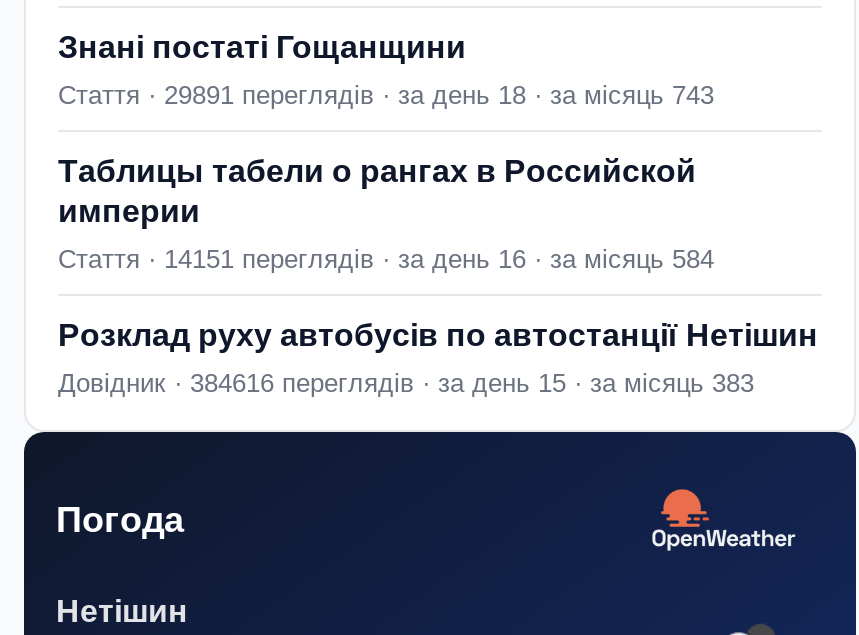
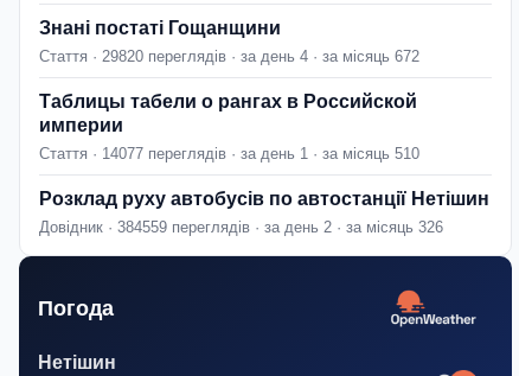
- Стаття · 29891 переглядів · за день 18 · за місяць 743
+ Стаття · 29820 переглядів · за день 4 · за місяць 672

- Стаття · 14151 переглядів · за день 16 · за місяць 584
+ Стаття · 14077 переглядів · за день 1 · за місяць 510

- Довідник · 384616 переглядів · за день 15 · за місяць 383
+ Довідник · 384559 переглядів · за день 2 · за місяць 326
